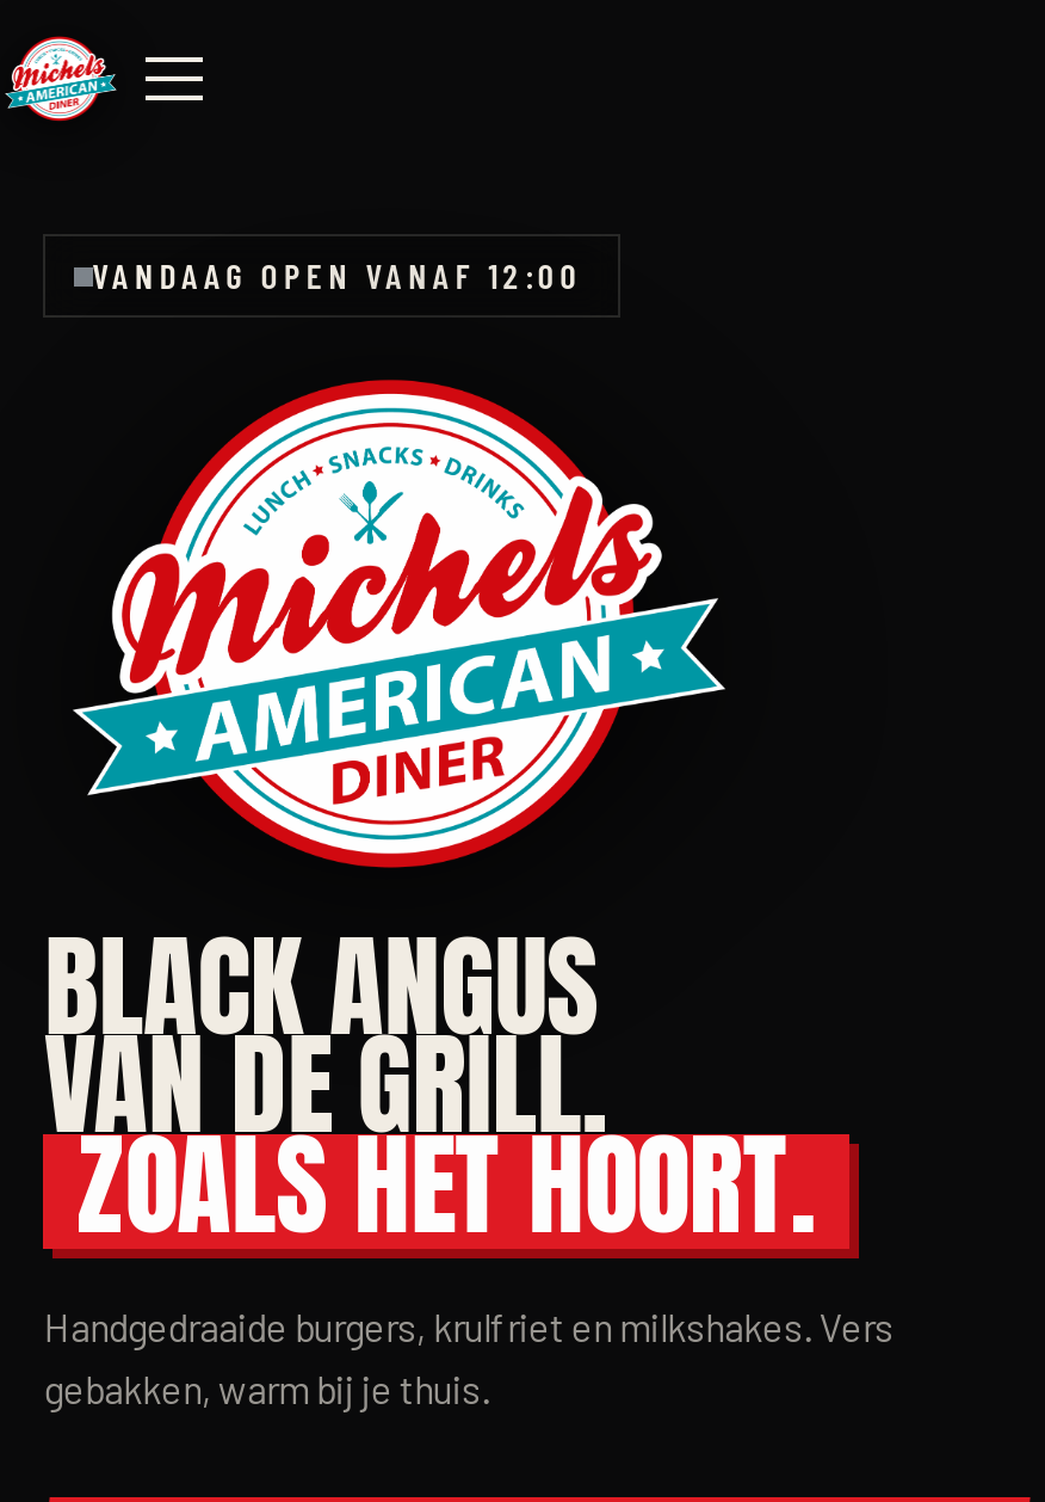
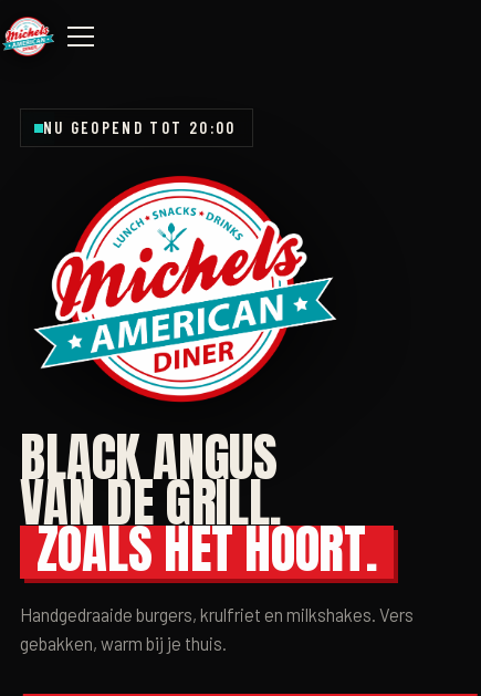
- VANDAAG OPEN VANAF 12:00
+ NU GEOPEND TOT 20:00
